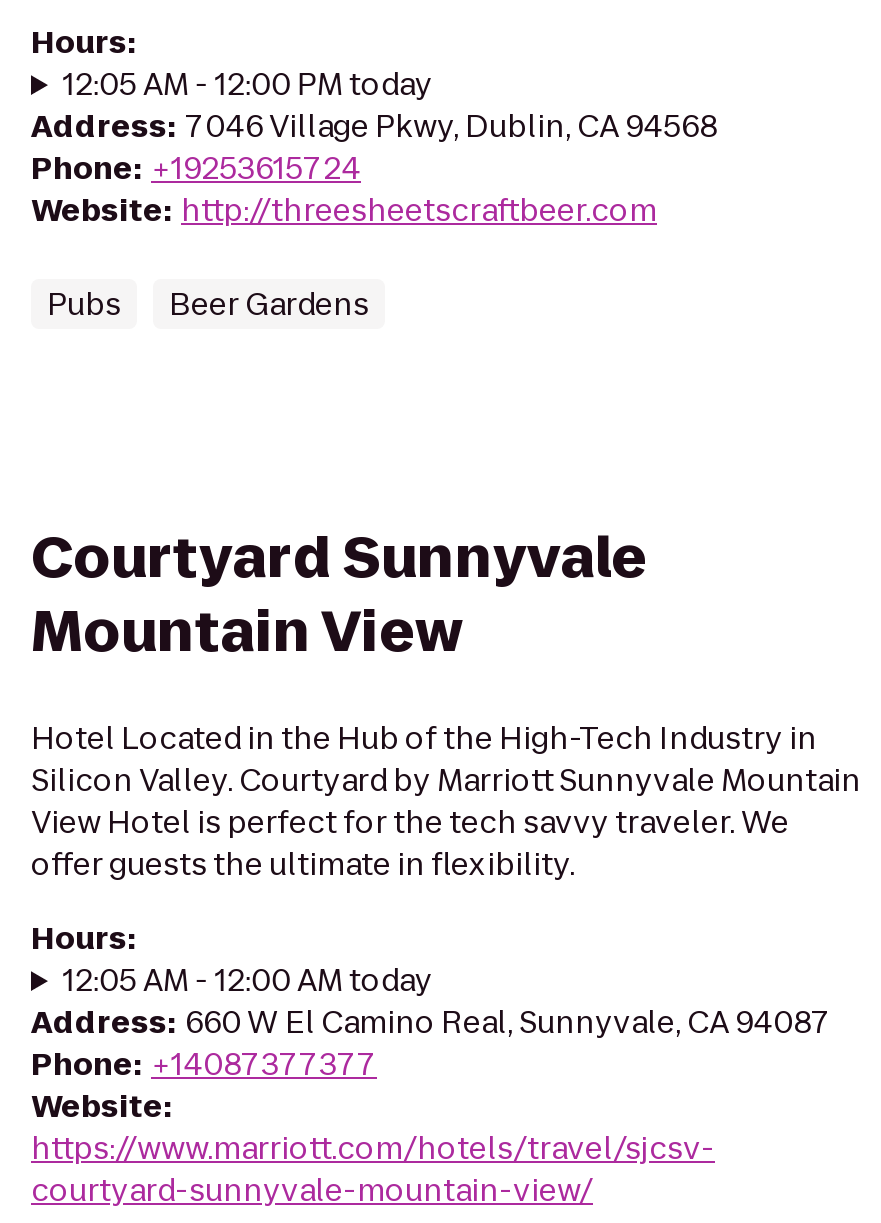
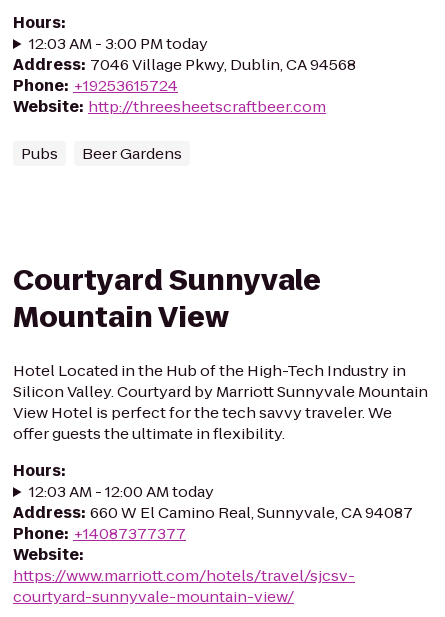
- 12:05 AM - 12:00 PM today
+ 12:03 AM - 3:00 PM today

- 12:05 AM - 12:00 AM today
+ 12:03 AM - 12:00 AM today
